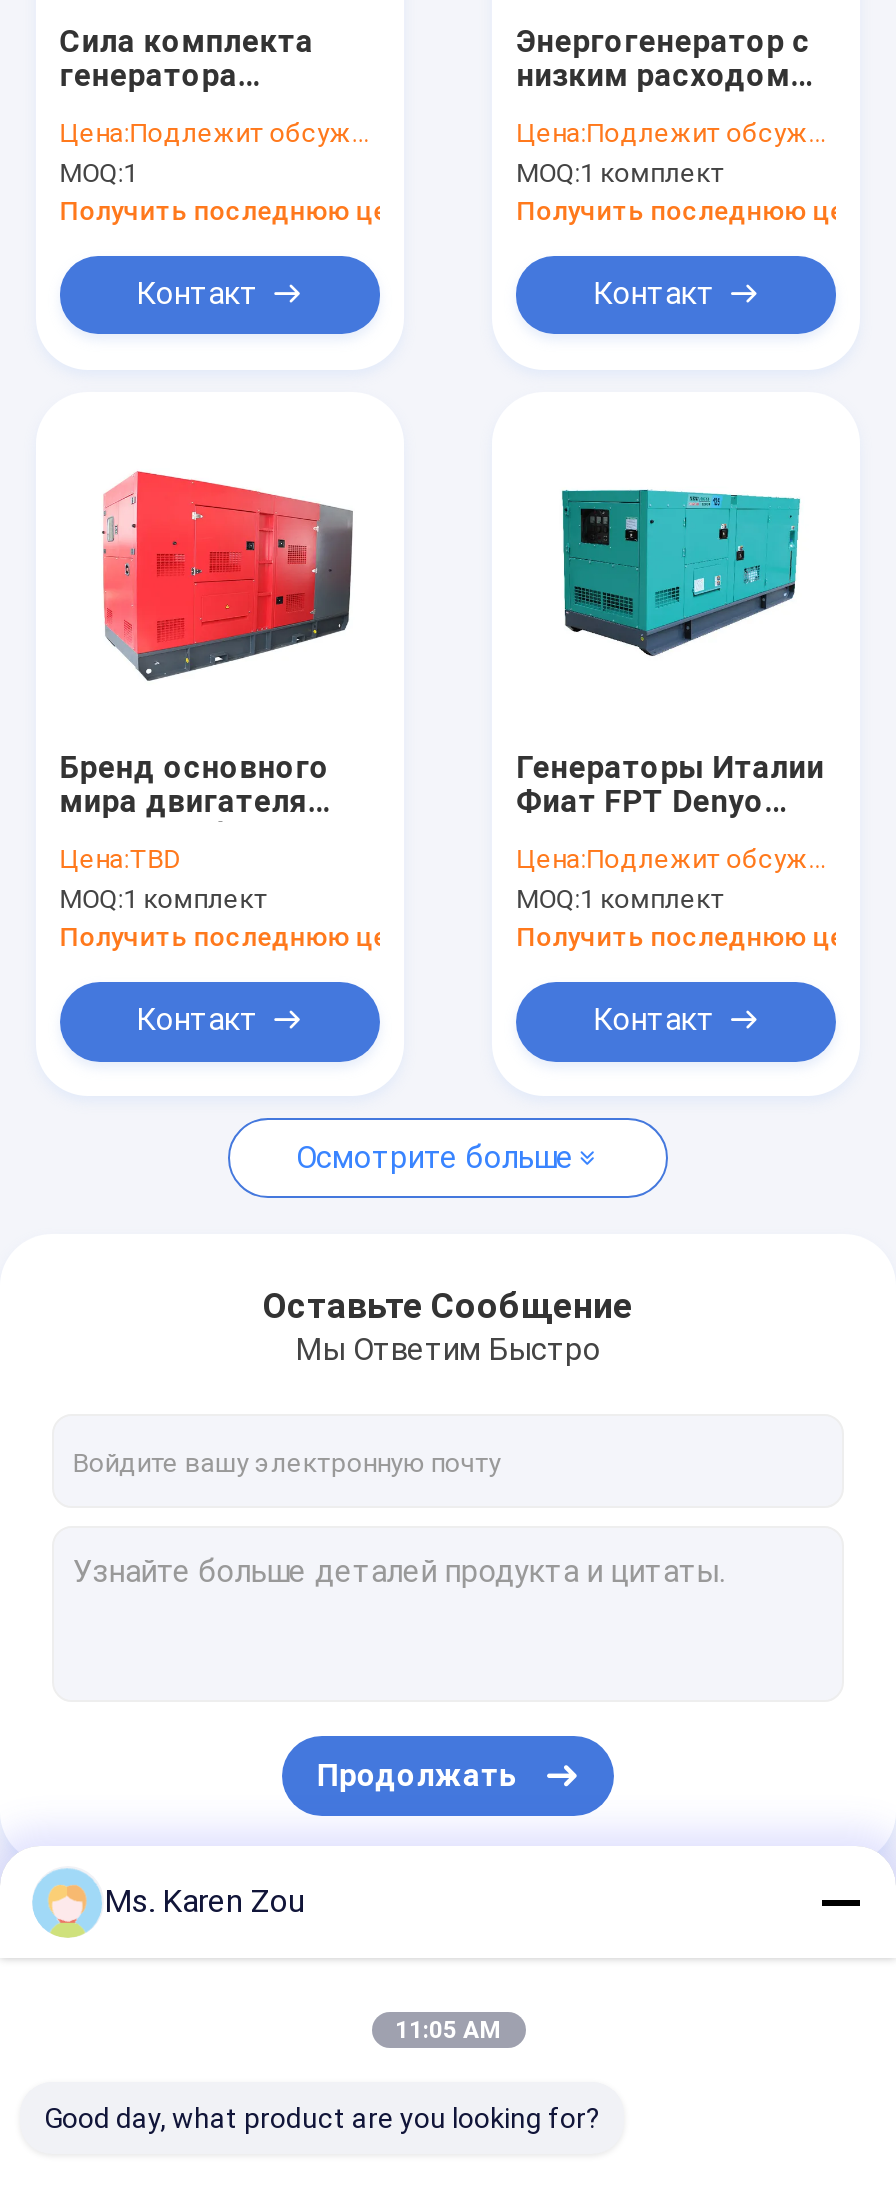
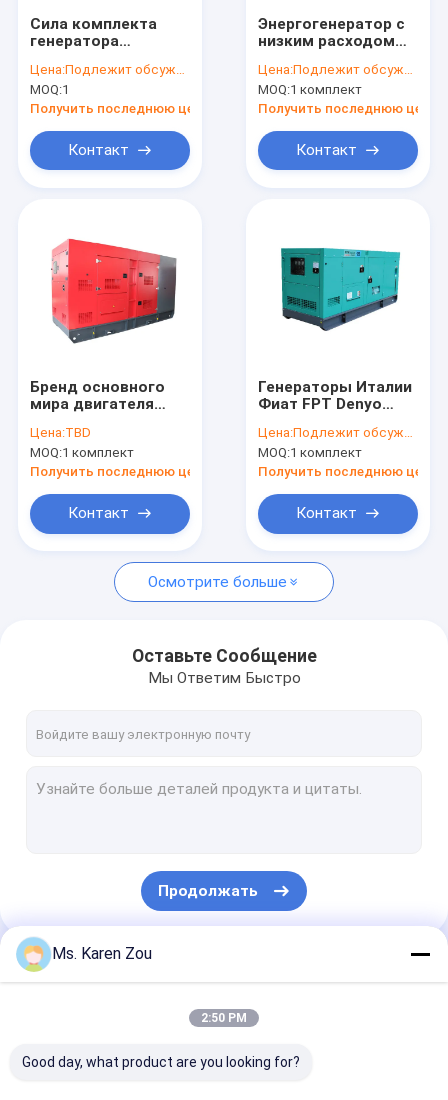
- 11:05 AM
+ 2:50 PM
